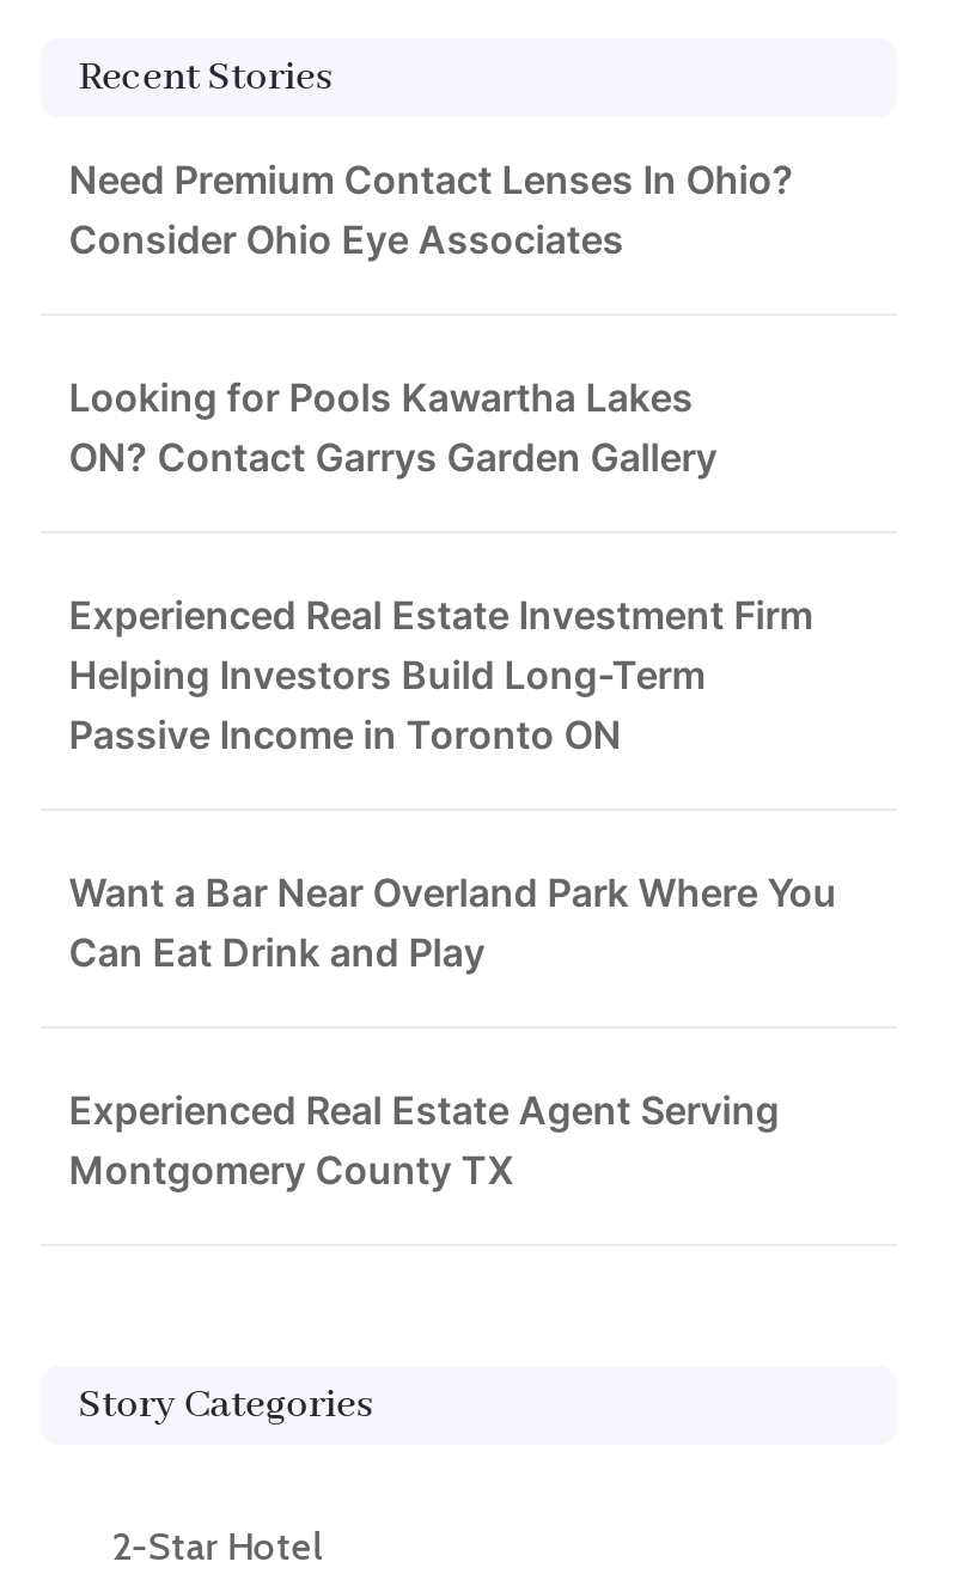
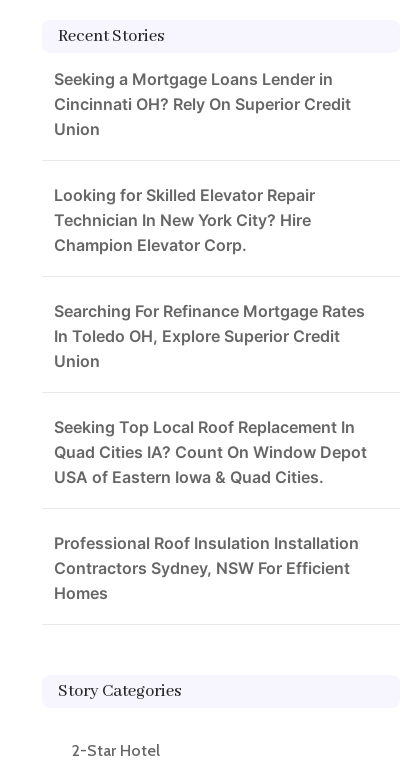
- Need Premium Contact Lenses In Ohio?
- Consider Ohio Eye Associates
+ Seeking a Mortgage Loans Lender in
+ Cincinnati OH? Rely On Superior Credit
+ Union

- Looking for Pools Kawartha Lakes
- ON? Contact Garrys Garden Gallery
+ Looking for Skilled Elevator Repair
+ Technician In New York City? Hire
+ Champion Elevator Corp.

- Experienced Real Estate Investment Firm
- Helping Investors Build Long-Term
- Passive Income in Toronto ON
+ Searching For Refinance Mortgage Rates
+ In Toledo OH, Explore Superior Credit
+ Union

- Want a Bar Near Overland Park Where You
- Can Eat Drink and Play
+ Seeking Top Local Roof Replacement In
+ Quad Cities IA? Count On Window Depot
+ USA of Eastern Iowa & Quad Cities.

- Experienced Real Estate Agent Serving
- Montgomery County TX
+ Professional Roof Insulation Installation
+ Contractors Sydney, NSW For Efficient
+ Homes
